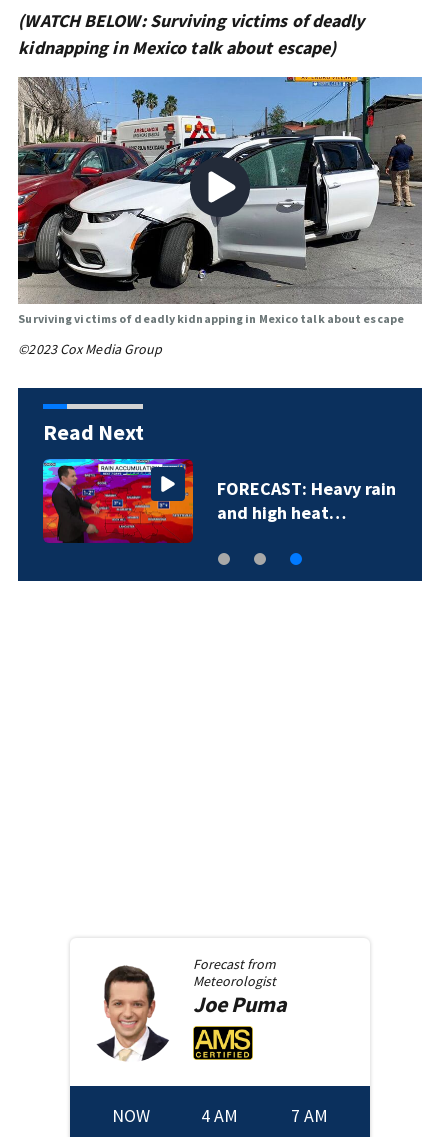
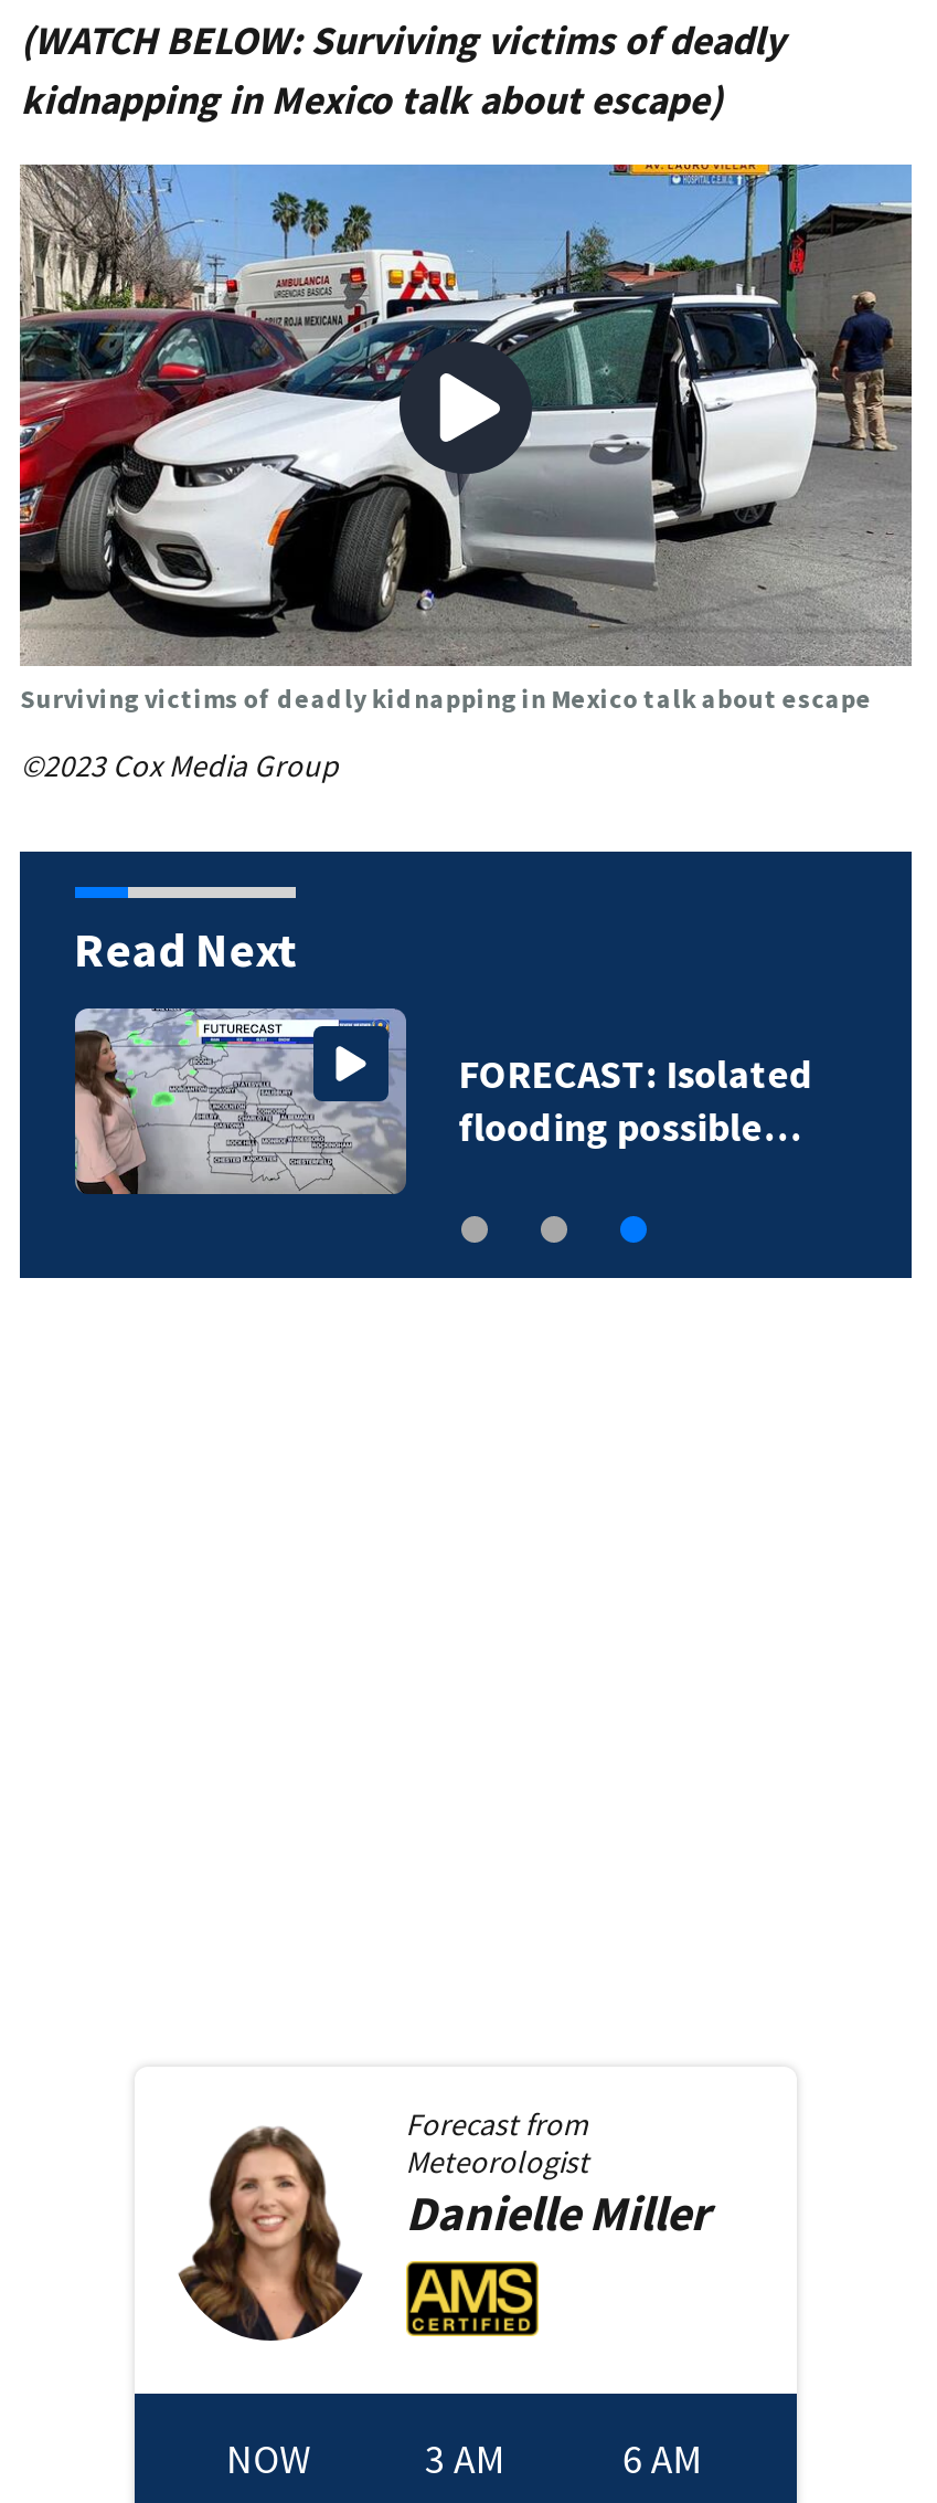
- [image]
- FORECAST: Heavy rain
- and high heat…
+ [image]
+ FORECAST: Isolated
+ flooding possible…

- [image]
- Joe Puma
+ [image]
+ Danielle Miller

- 4 AM
+ 3 AM

- 7 AM
+ 6 AM
